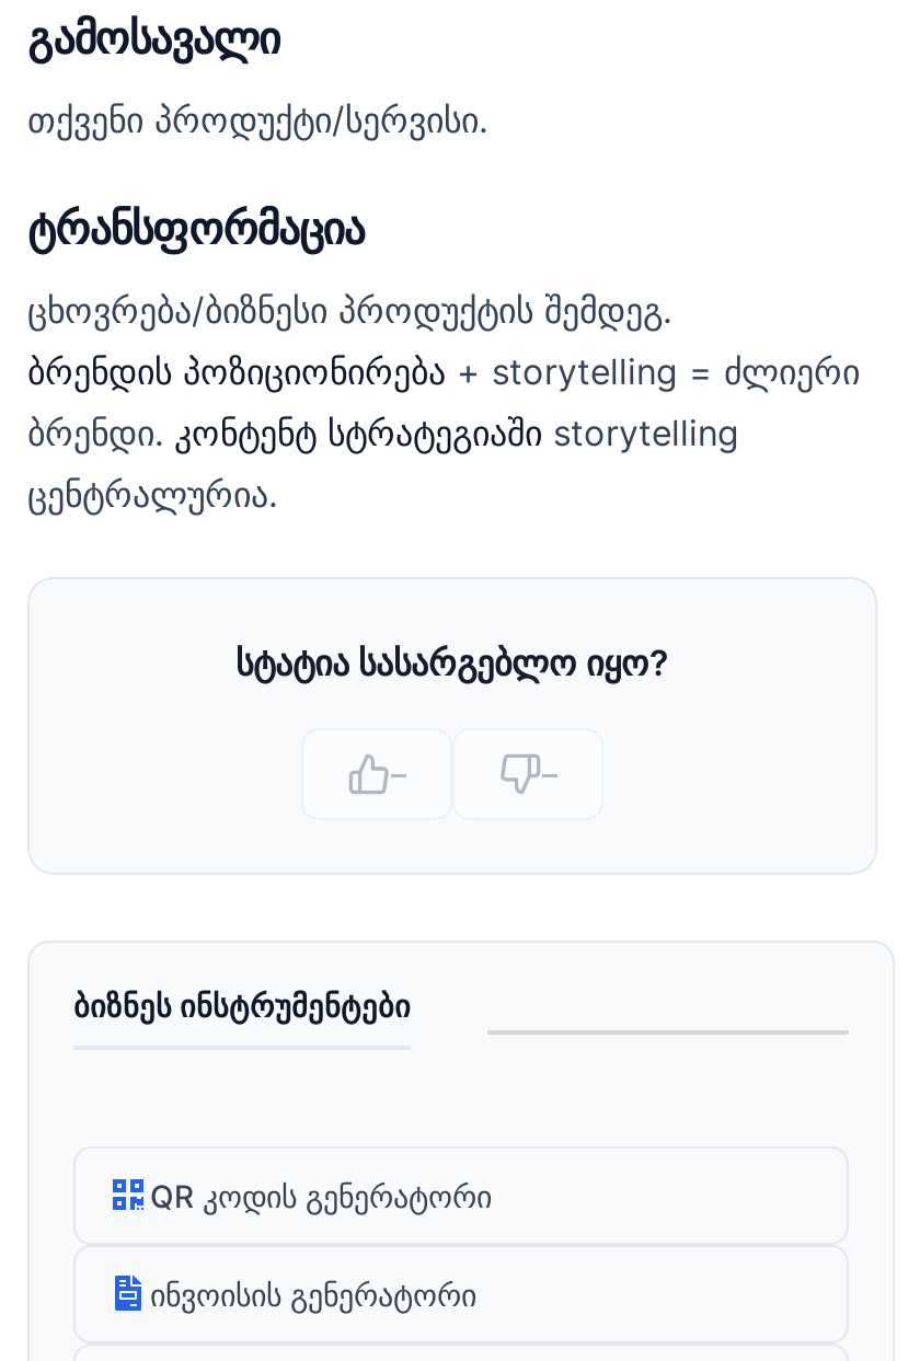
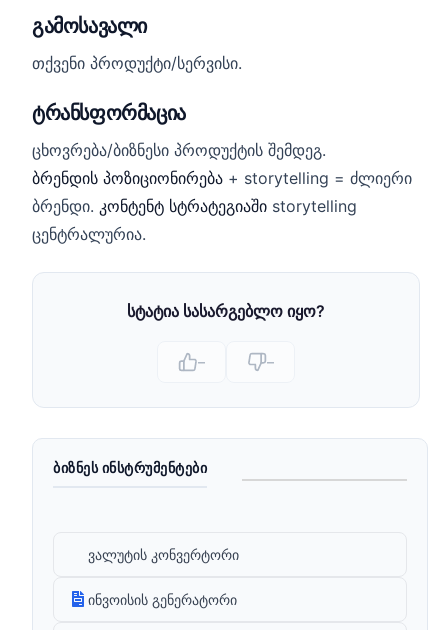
- QR კოდის გენერატორი
+ ვალუტის კონვერტორი
